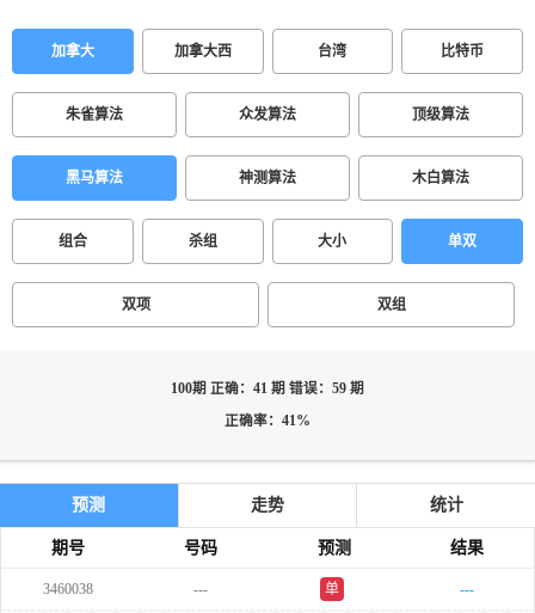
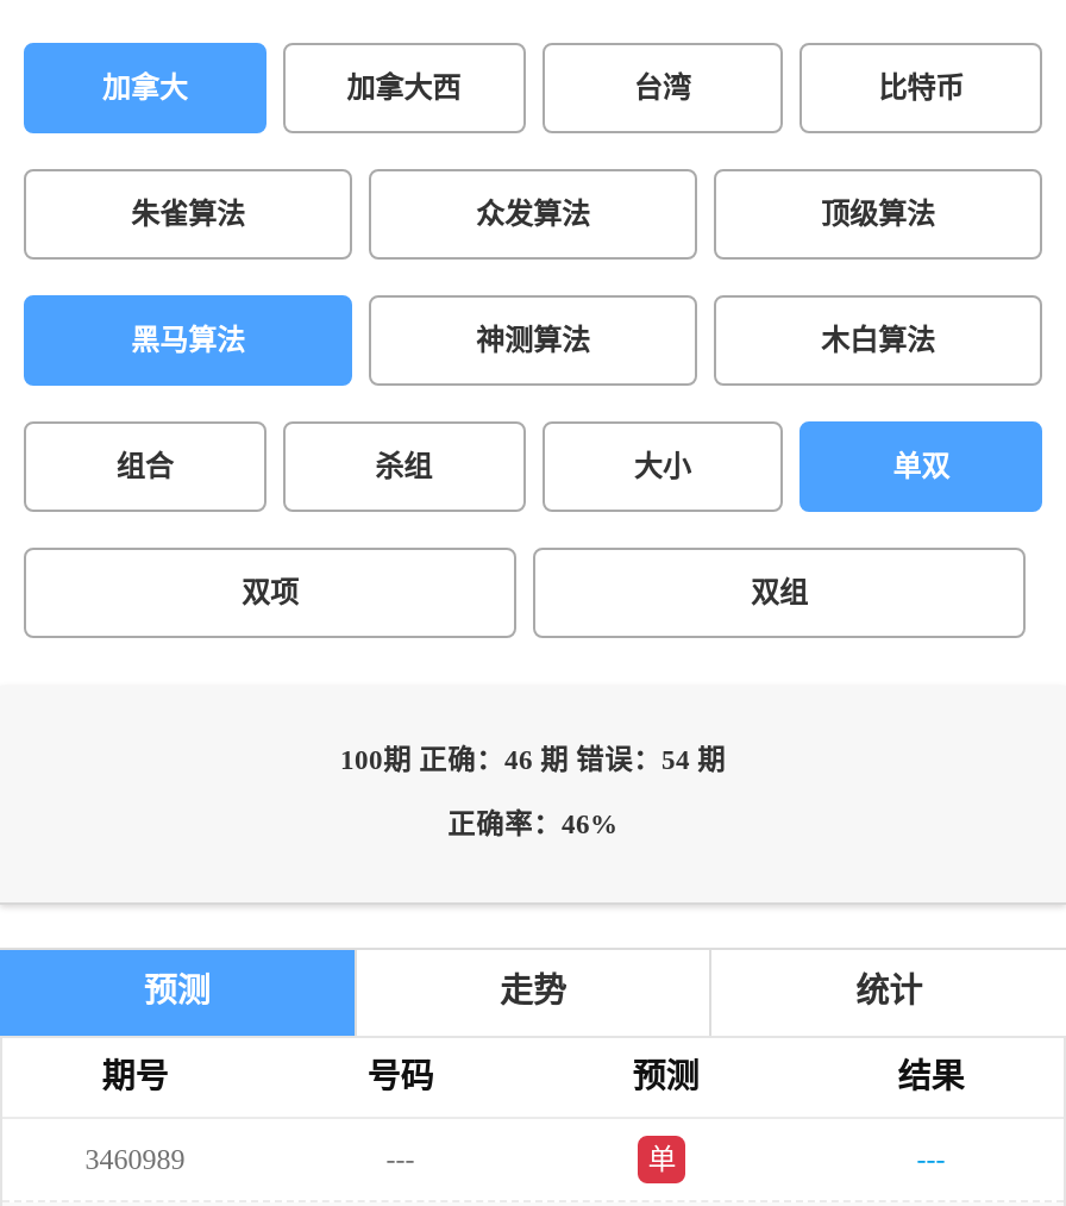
- 100期 正确：41 期 错误：59 期
+ 100期 正确：46 期 错误：54 期

- 正确率：41%
+ 正确率：46%

- 3460038
+ 3460989
